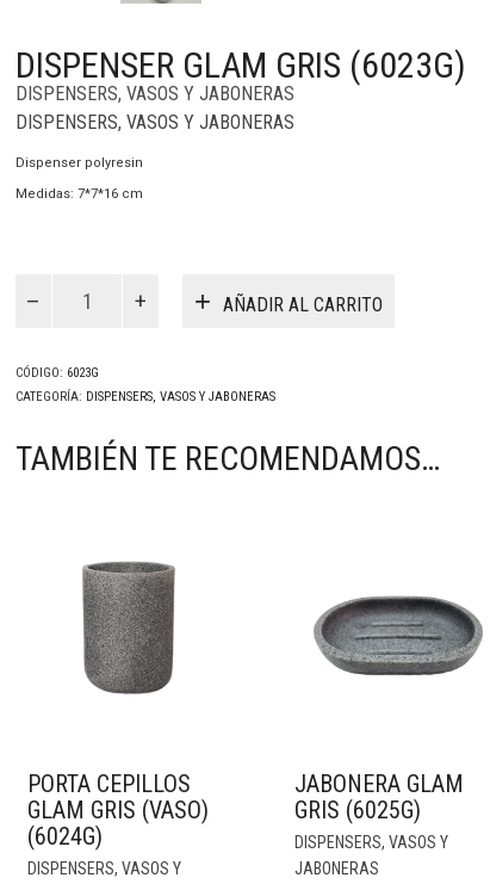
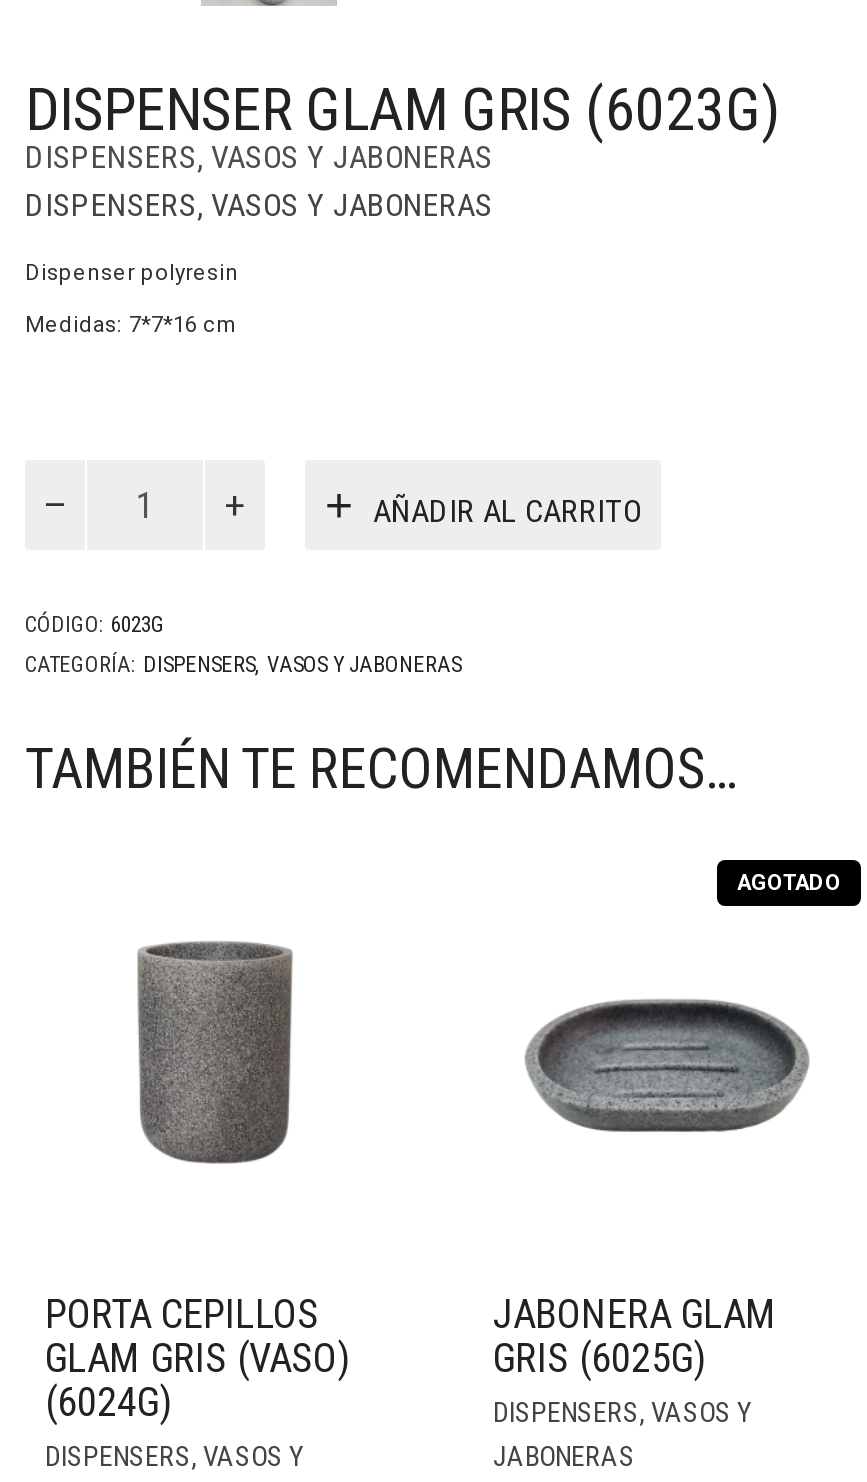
+ AGOTADO
